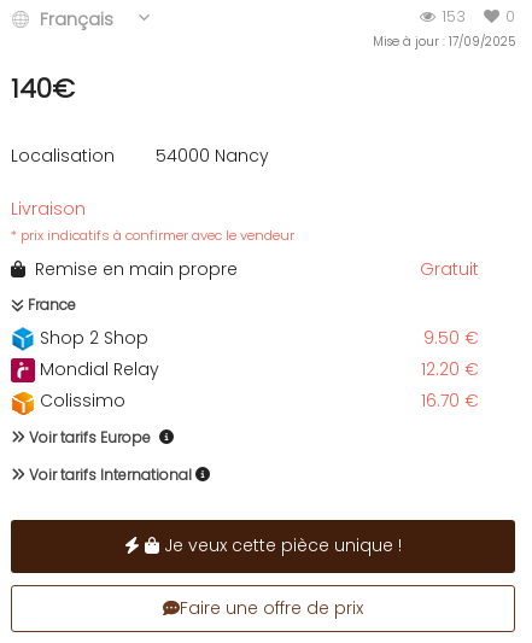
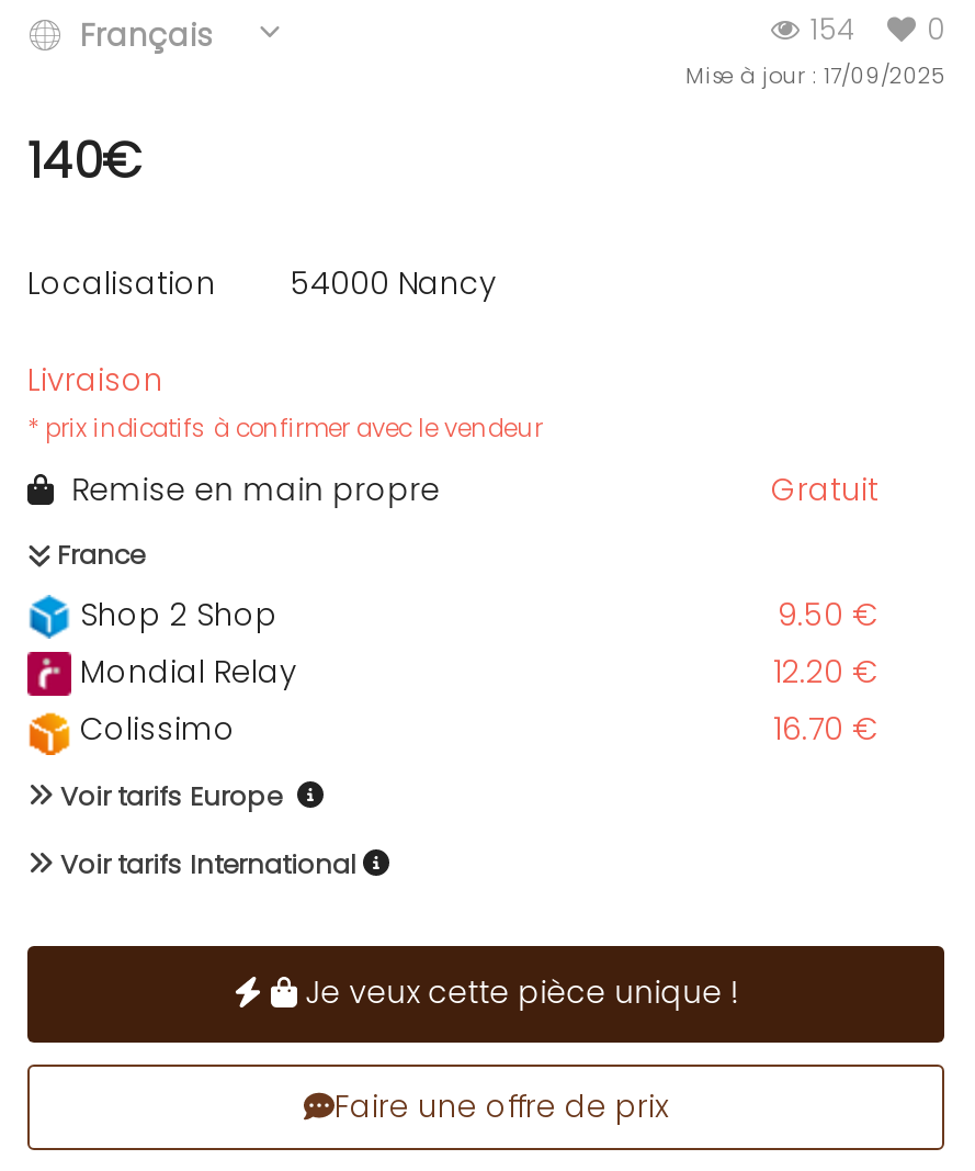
- 153 0
+ 154 0
